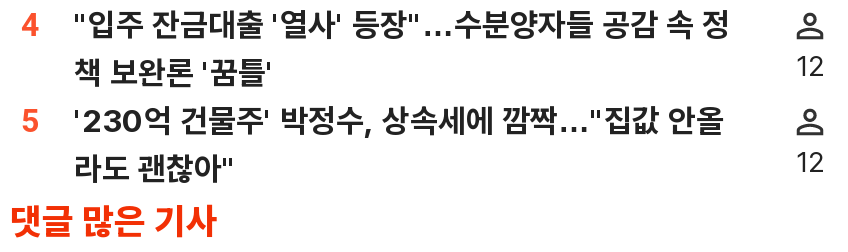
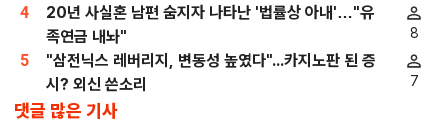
- "입주 잔금대출 '열사' 등장"…수분양자들 공감 속 정
- 책 보완론 '꿈틀'
- 12
+ 20년 사실혼 남편 숨지자 나타난 '법률상 아내'…"유
+ 족연금 내놔"
+ 8

- '230억 건물주' 박정수, 상속세에 깜짝…"집값 안올
- 라도 괜찮아"
- 12
+ "삼전닉스 레버리지, 변동성 높였다"...카지노판 된 증
+ 시? 외신 쓴소리
+ 7
